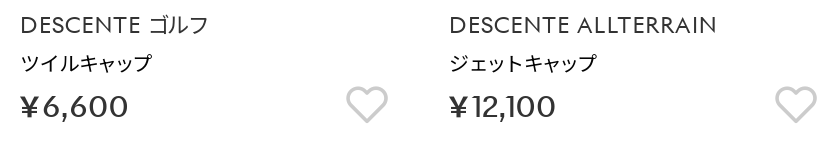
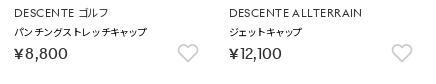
- ツイルキャップ
- ￥6,600
+ パンチングストレッチキャップ
+ ￥8,800
